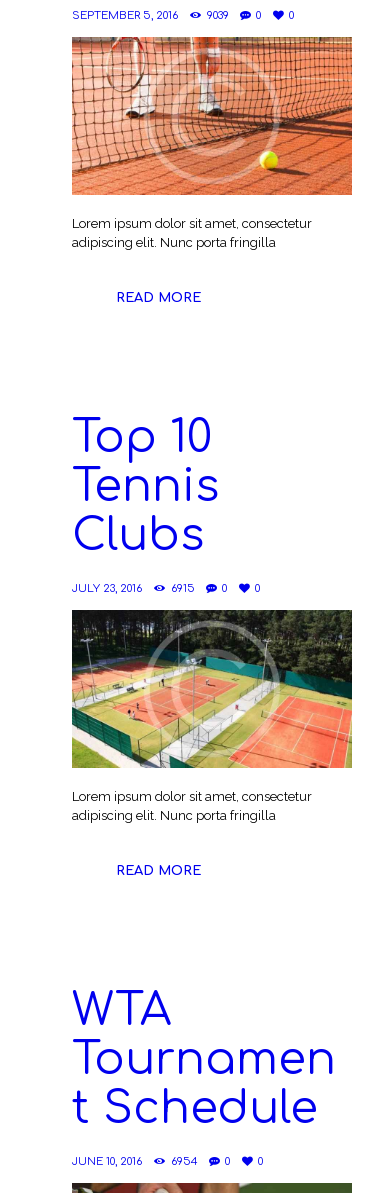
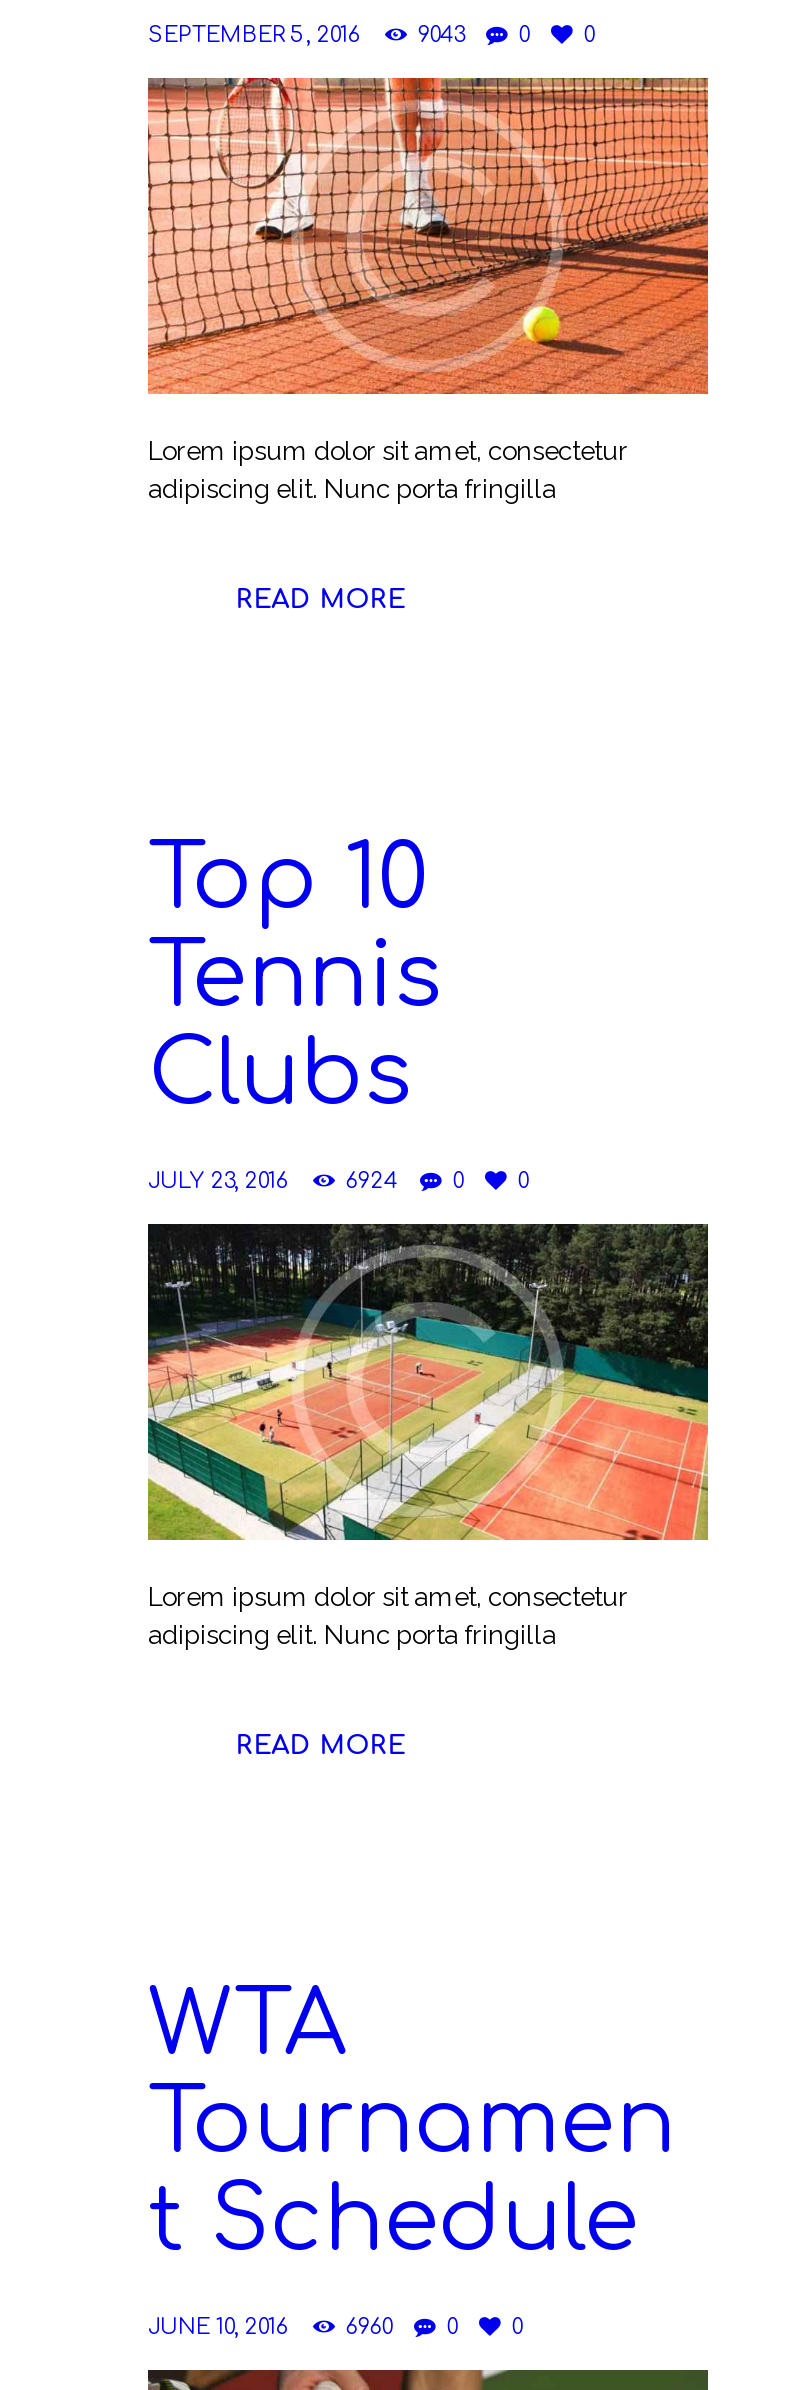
- 9039
+ 9043

- 6915
+ 6924

- 6954
+ 6960
